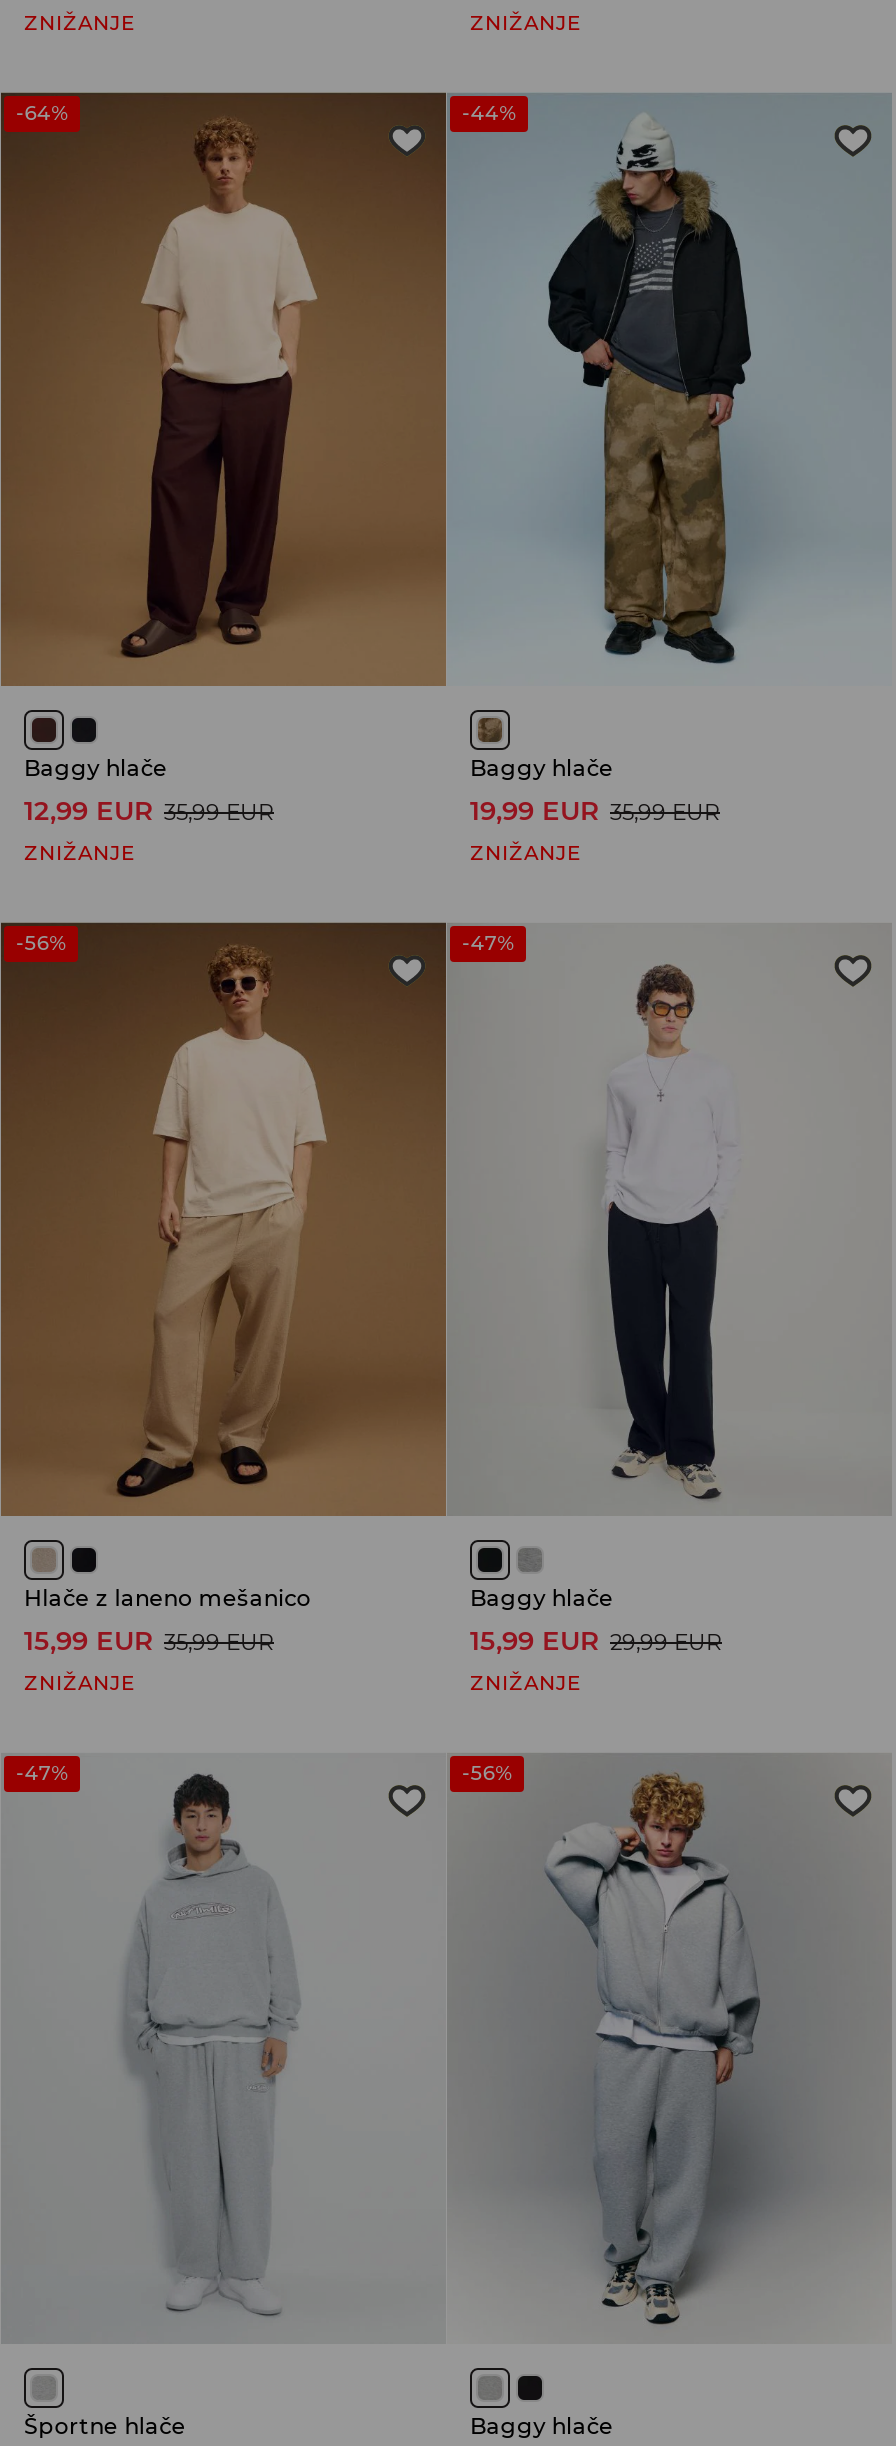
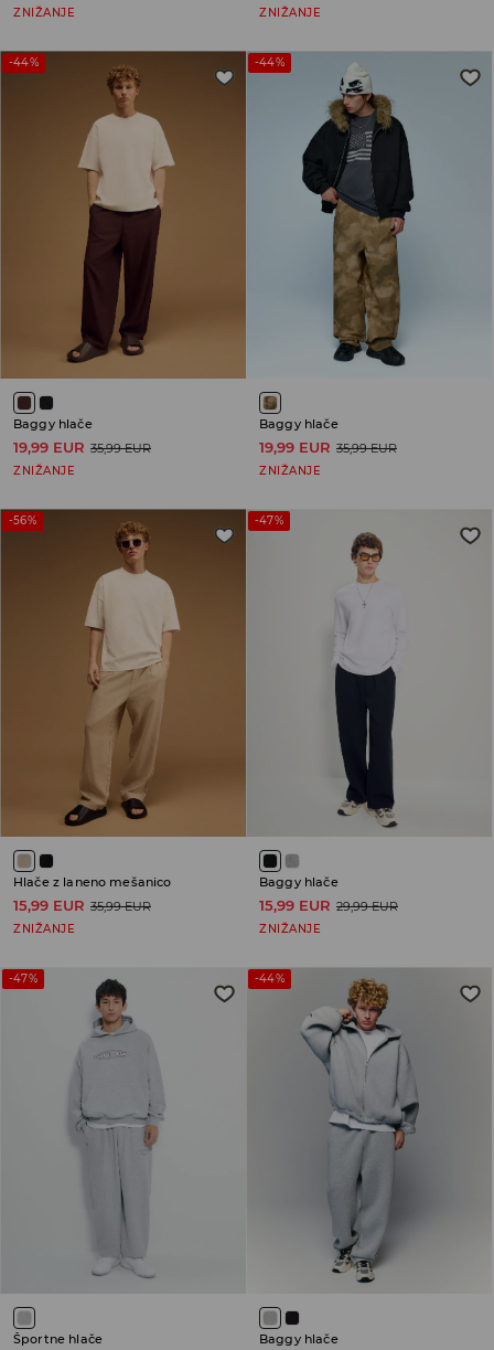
- -64%
+ -44%

- 12,99 EUR 35,99 EUR
+ 19,99 EUR 35,99 EUR

- -56%
+ -44%
